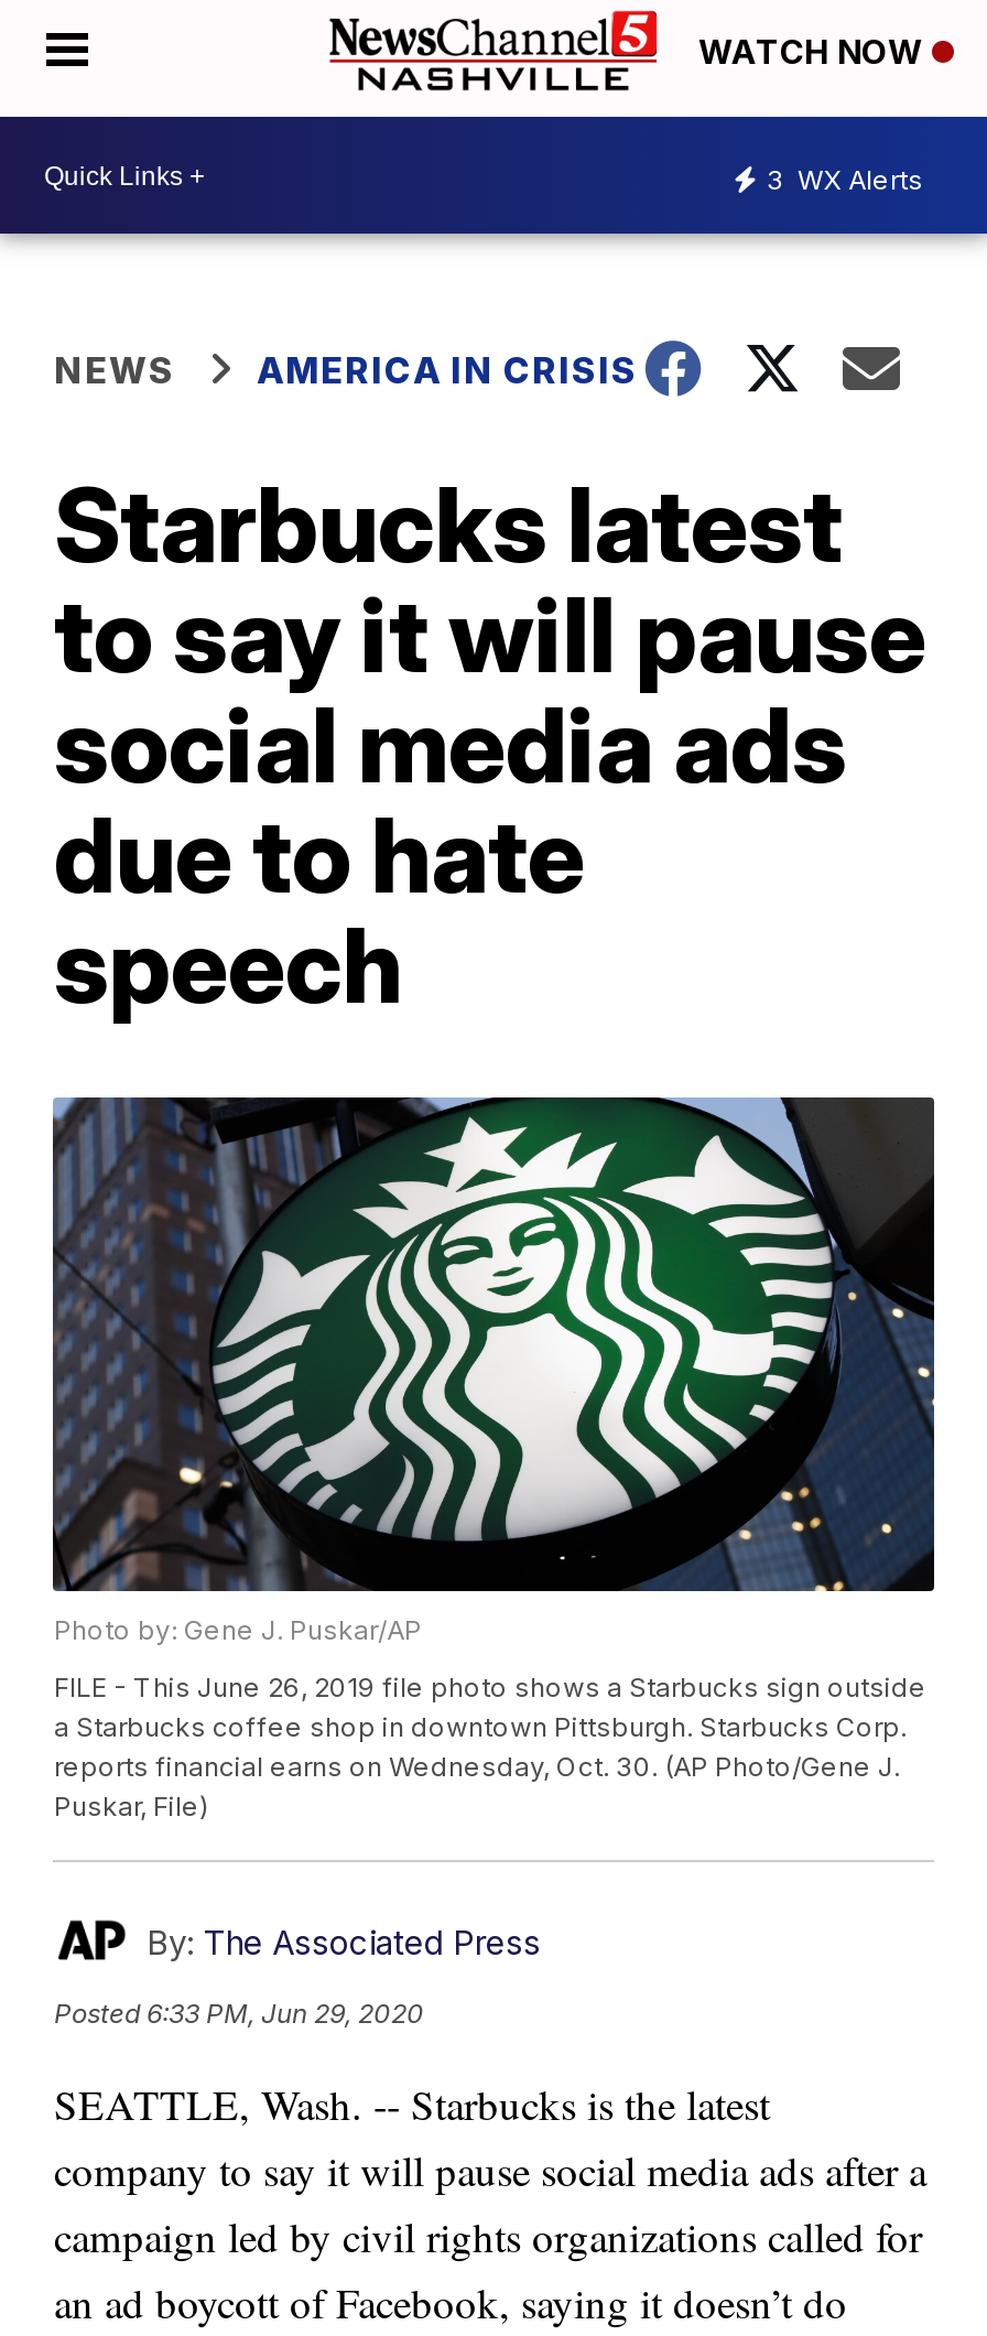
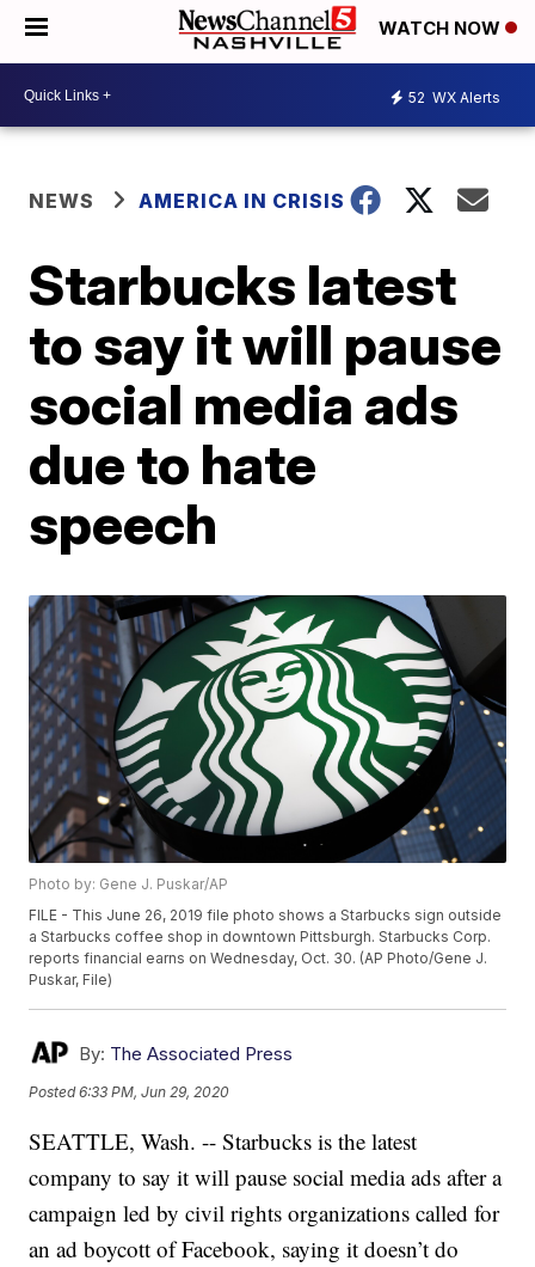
- 3 WX Alerts
+ 52 WX Alerts
